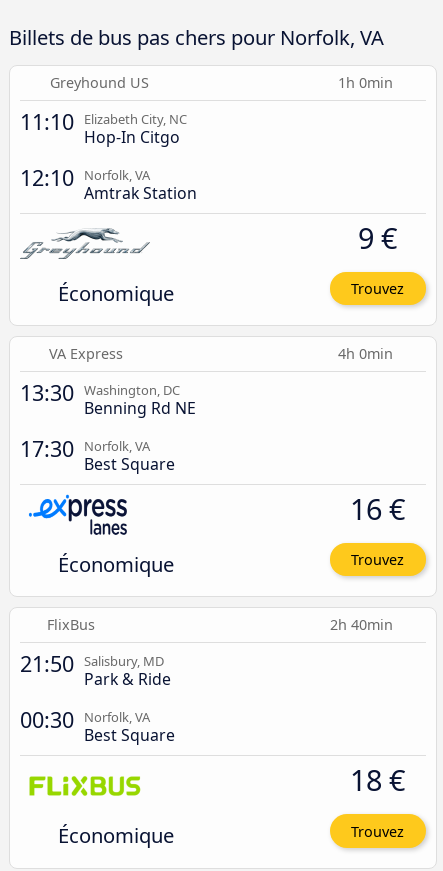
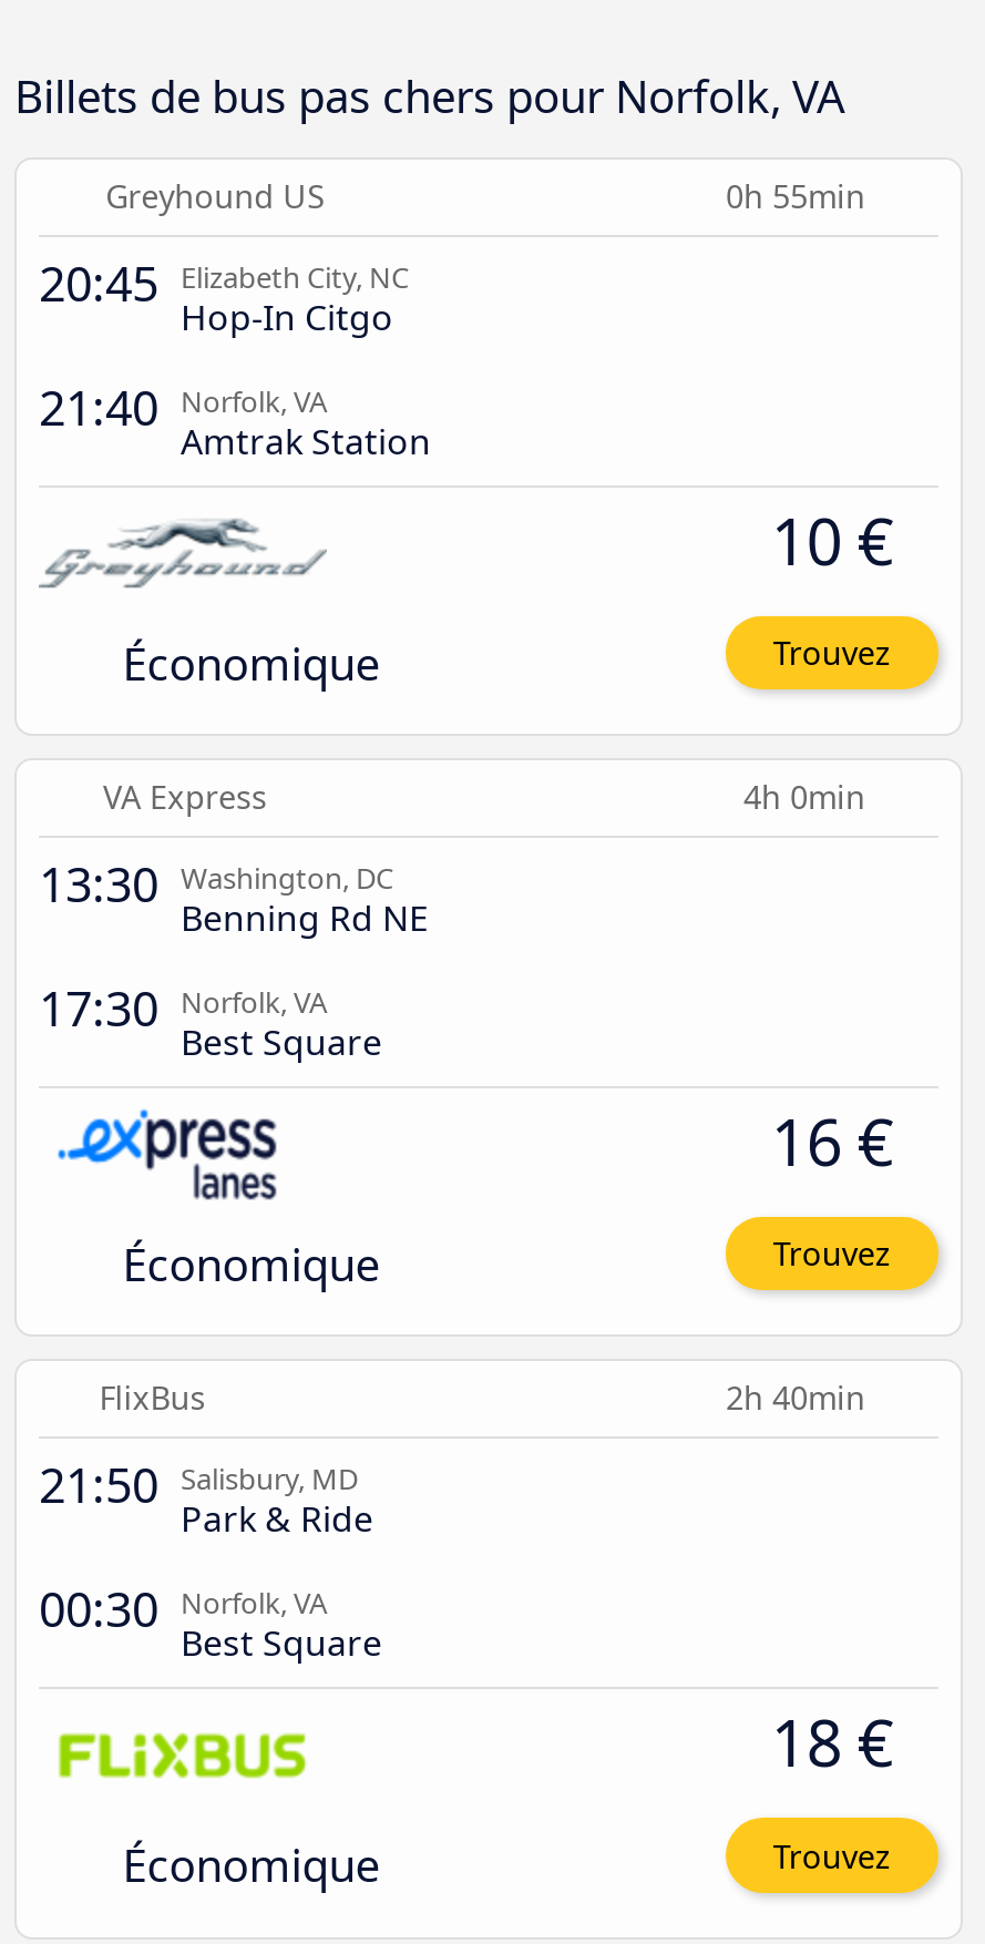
- 1h 0min
+ 0h 55min

- 11:10 Elizabeth City, NC
+ 20:45 Elizabeth City, NC

- 12:10 Norfolk, VA
+ 21:40 Norfolk, VA

- 9 €
+ 10 €
